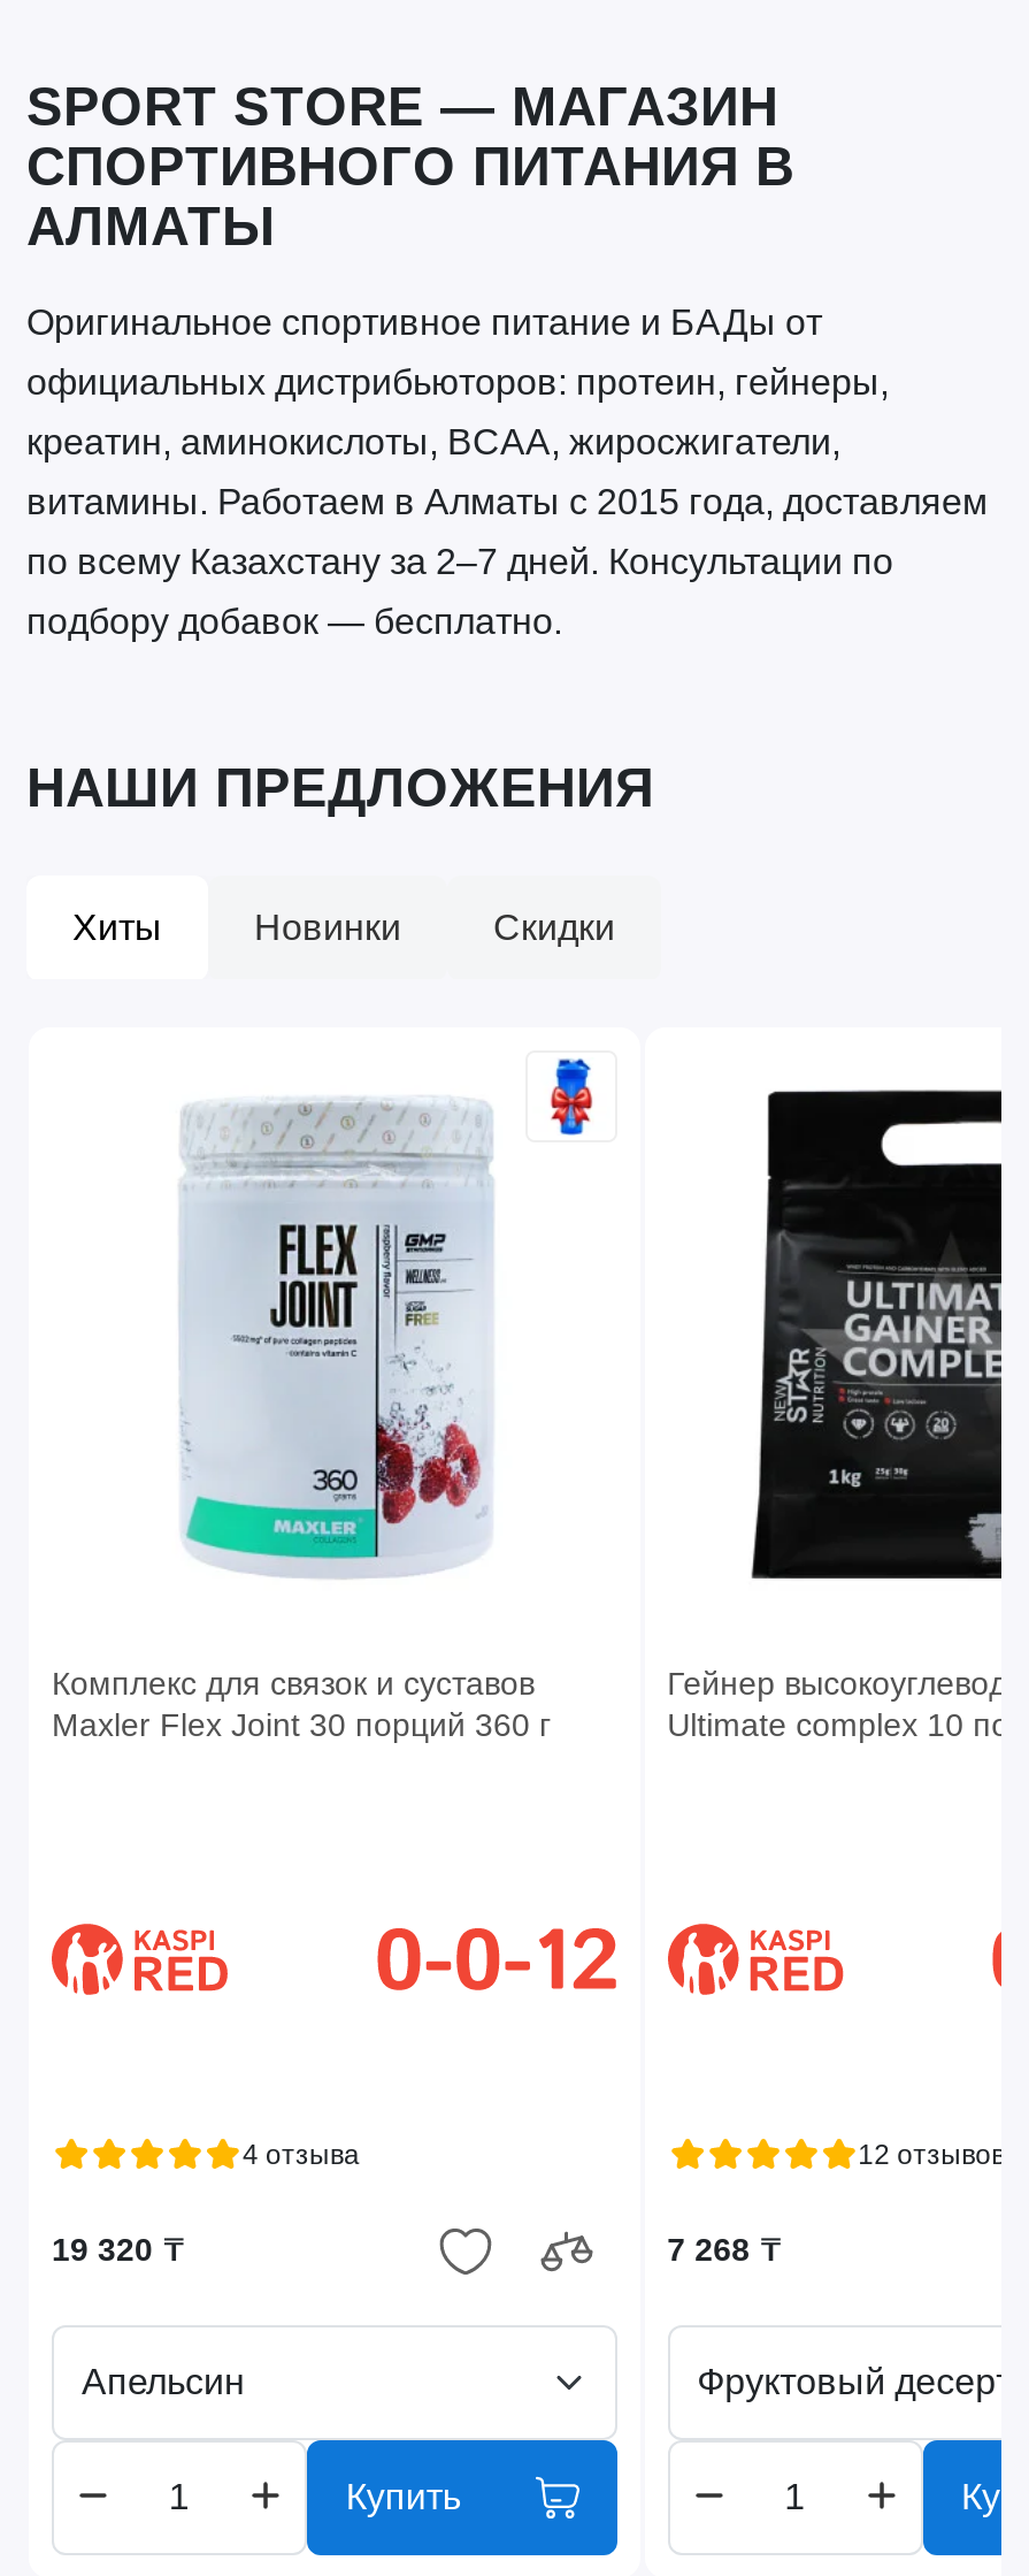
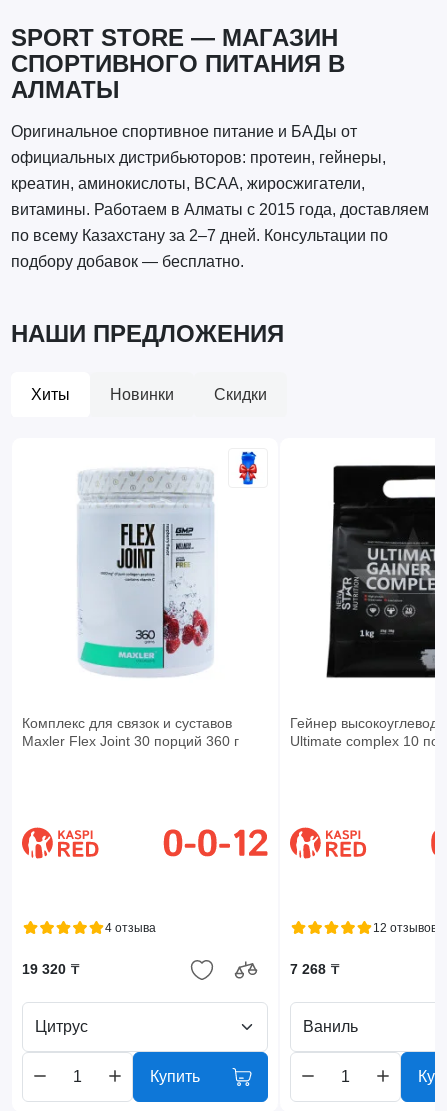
- Апельсин
+ Цитрус

- Фруктовый десерт
+ Ваниль
